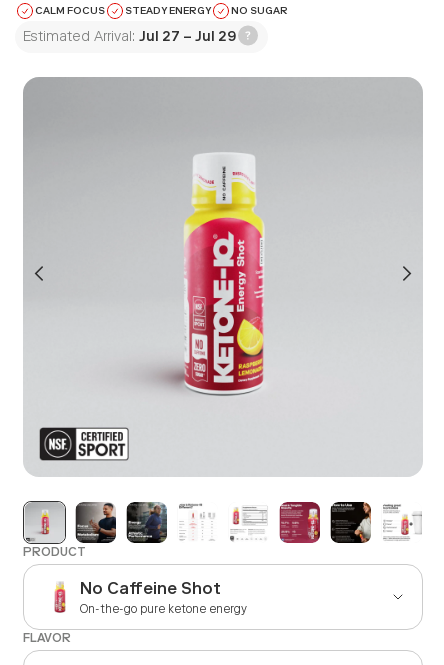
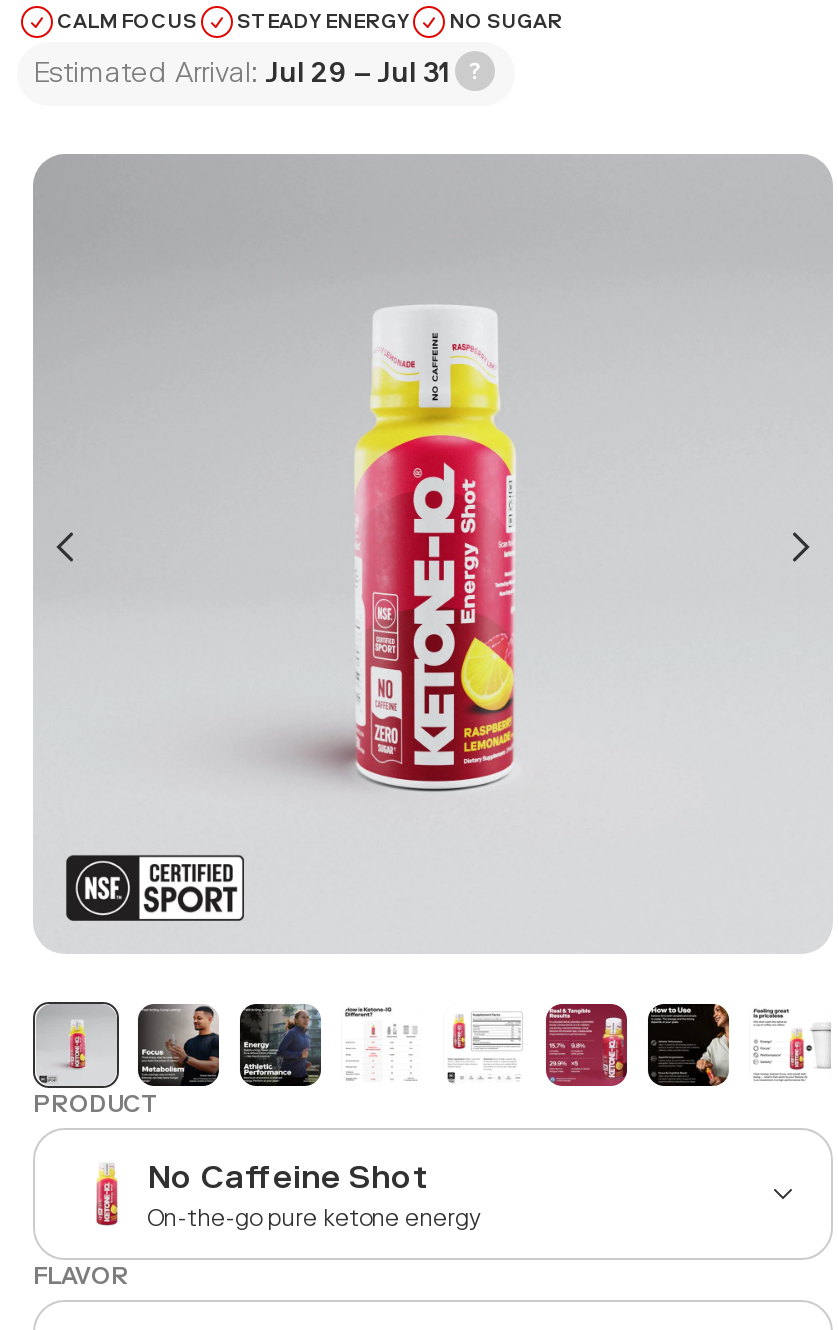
- Estimated Arrival: Jul 27 – Jul 29
+ Estimated Arrival: Jul 29 – Jul 31
